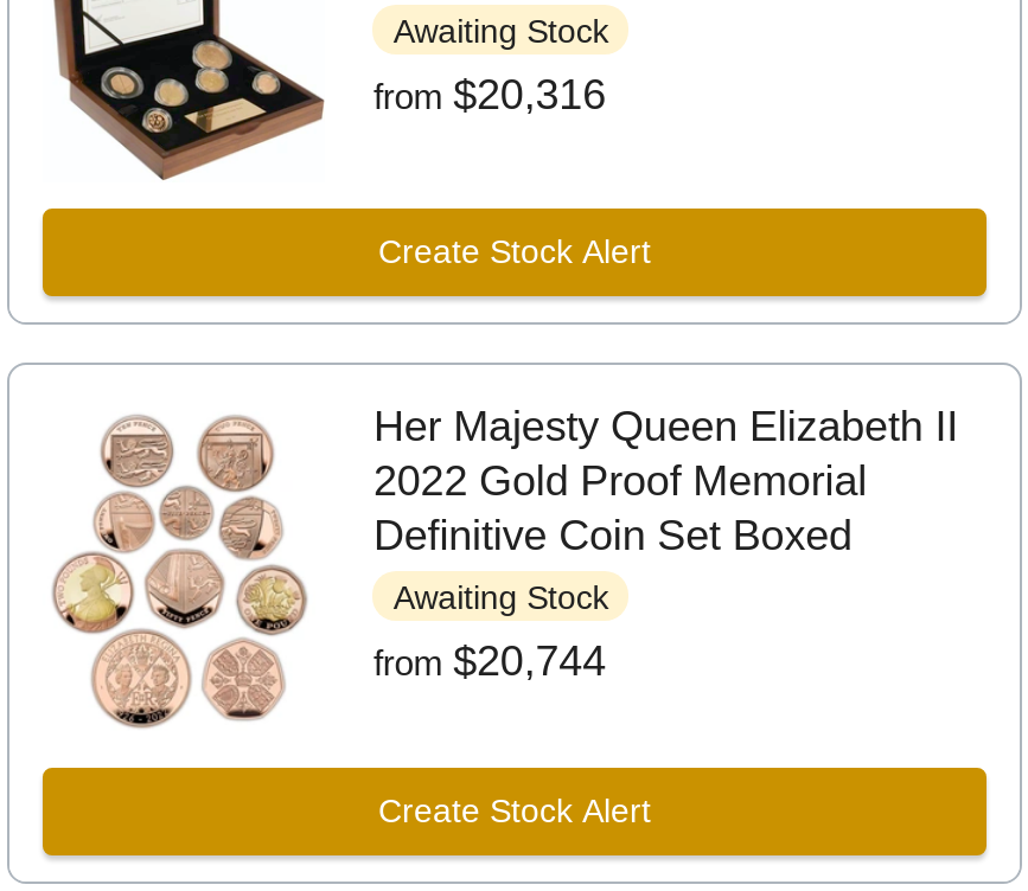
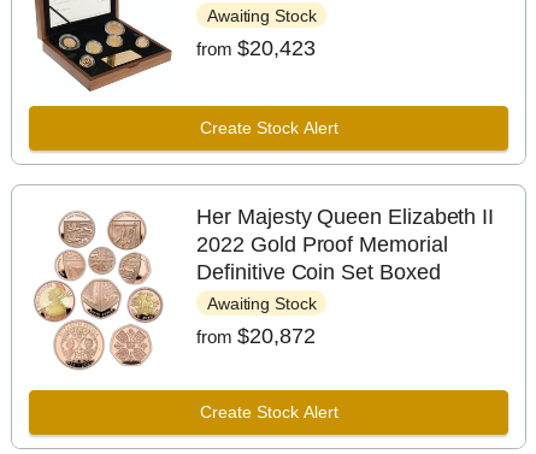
- from $20,316
+ from $20,423

- from $20,744
+ from $20,872
